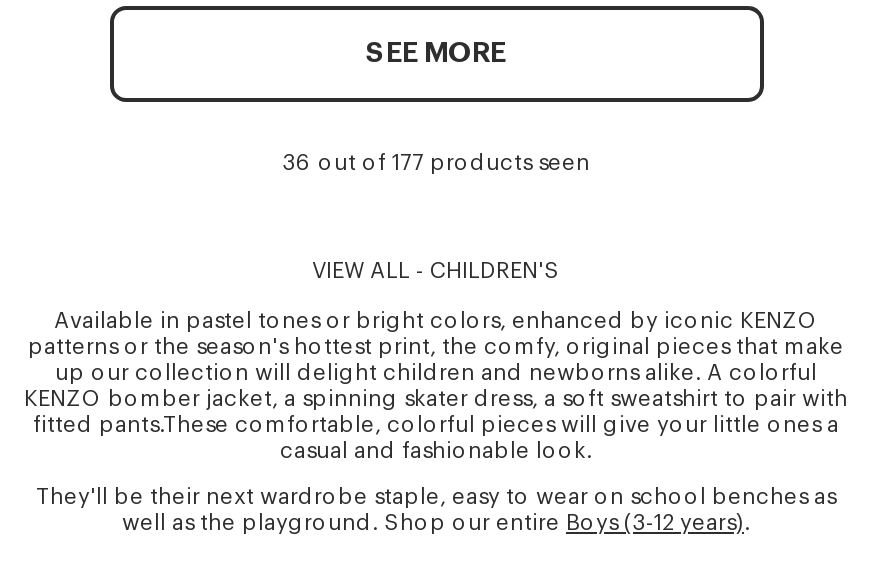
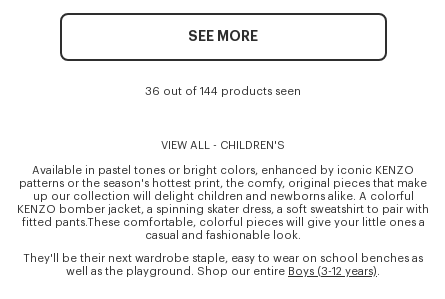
- 36 out of 177 products seen
+ 36 out of 144 products seen
